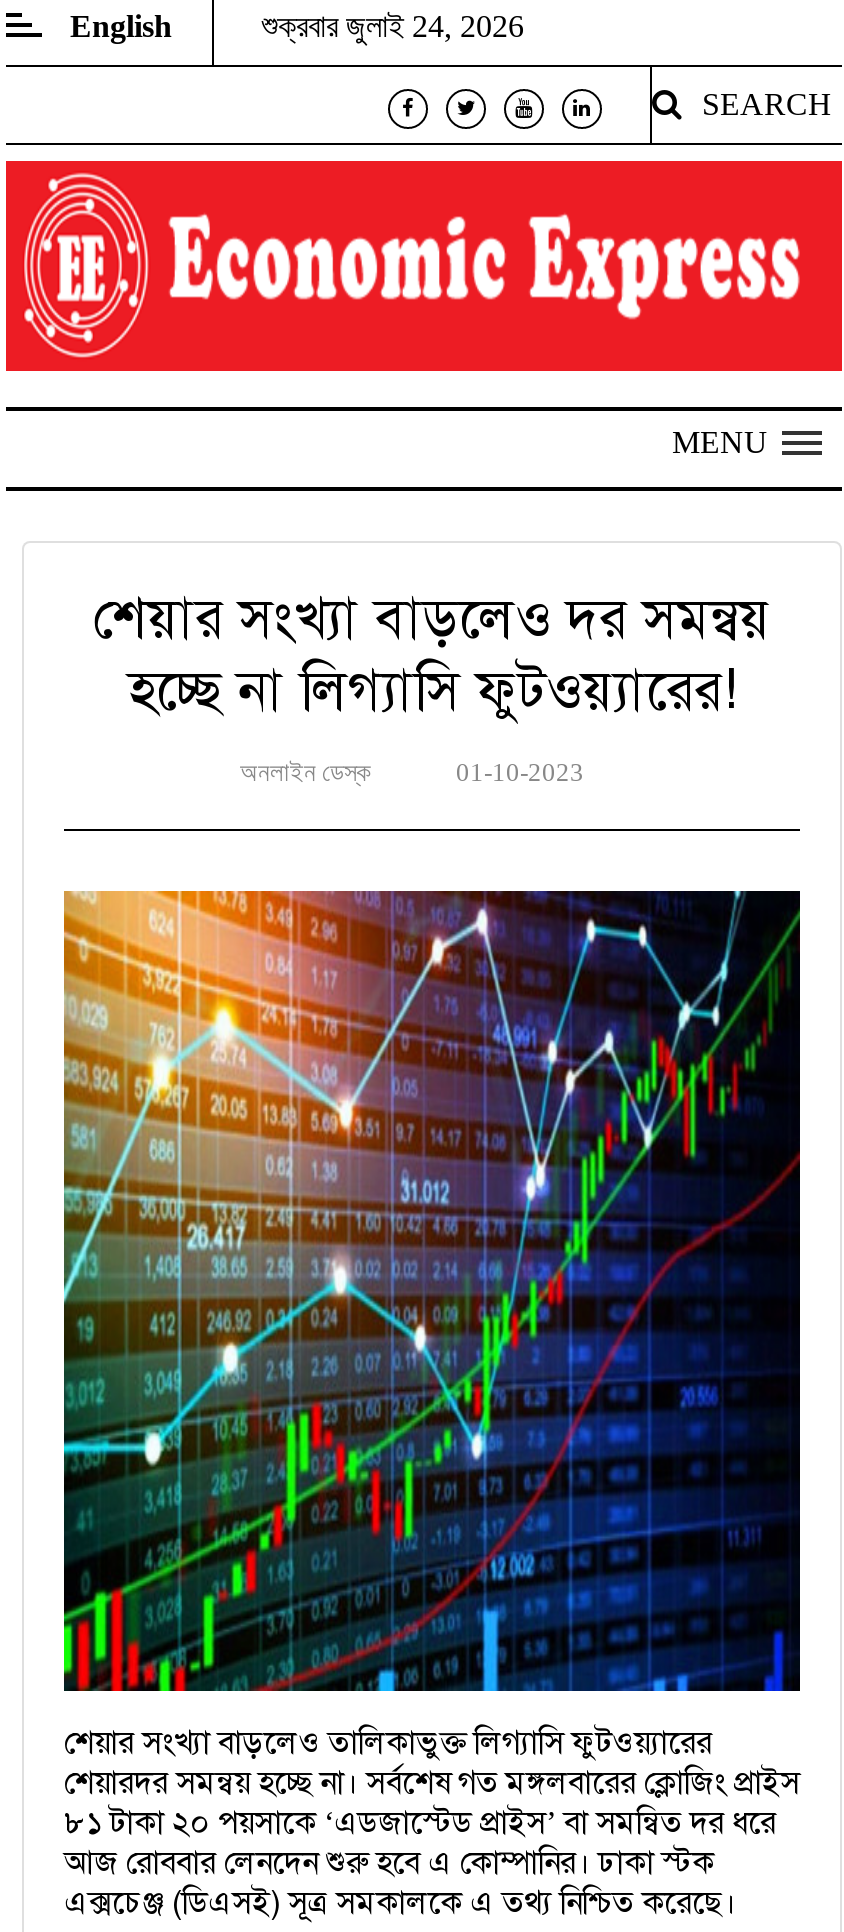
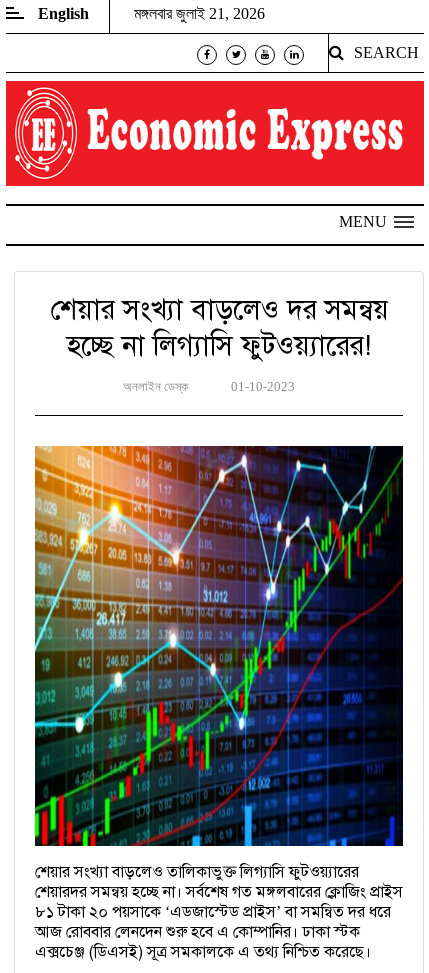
- শুক্রবার জুলাই 24, 2026
+ মঙ্গলবার জুলাই 21, 2026
